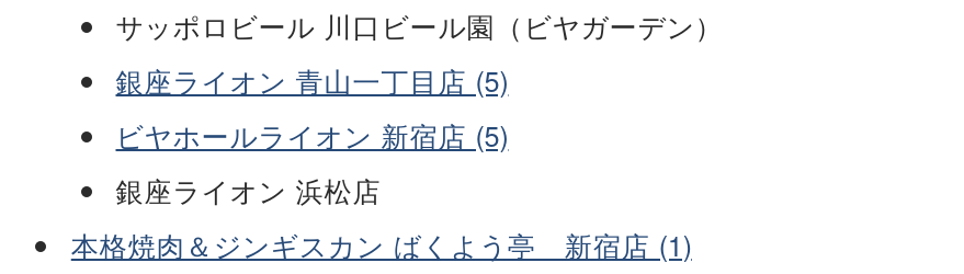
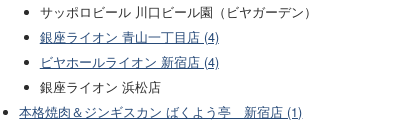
- 銀座ライオン 青山一丁目店 (5)
+ 銀座ライオン 青山一丁目店 (4)

- ビヤホールライオン 新宿店 (5)
+ ビヤホールライオン 新宿店 (4)
